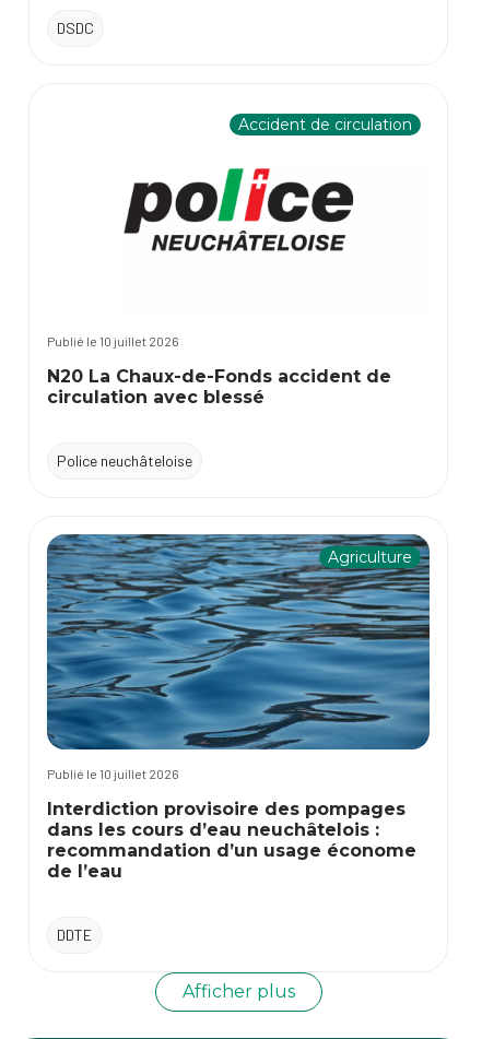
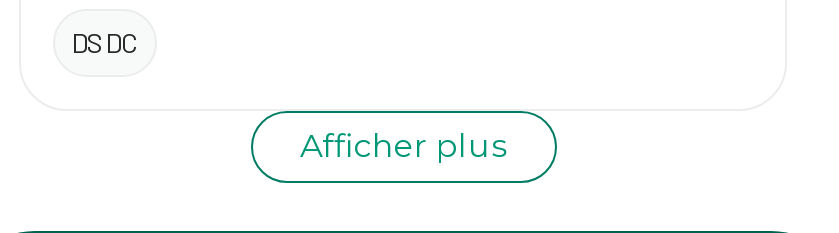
- Accident de circulation

- [image]

- Publié le 10 juillet 2026
- N20 La Chaux-de-Fonds accident de
- circulation avec blessé
- Police neuchâteloise

- [image]
- Agriculture

- Publié le 10 juillet 2026
- Interdiction provisoire des pompages
- dans les cours d’eau neuchâtelois :
- recommandation d’un usage économe
- de l’eau
- DDTE
